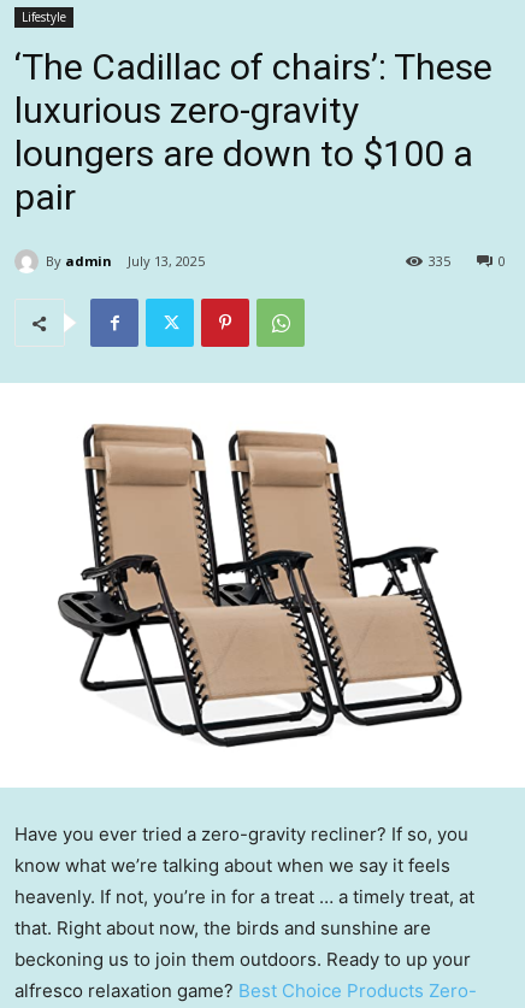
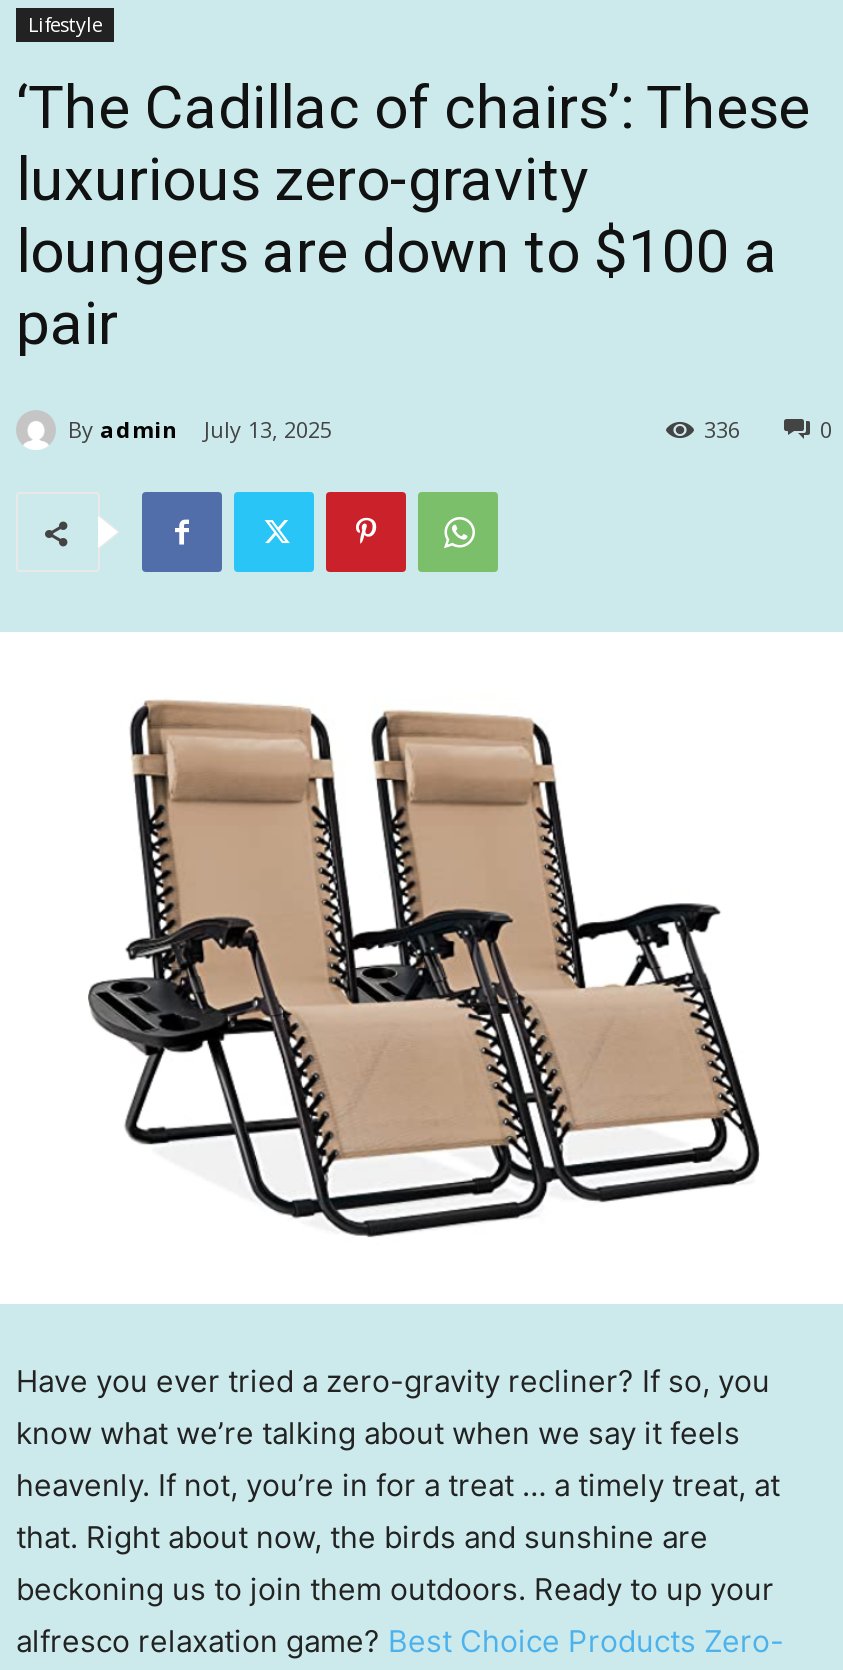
- 335
+ 336
